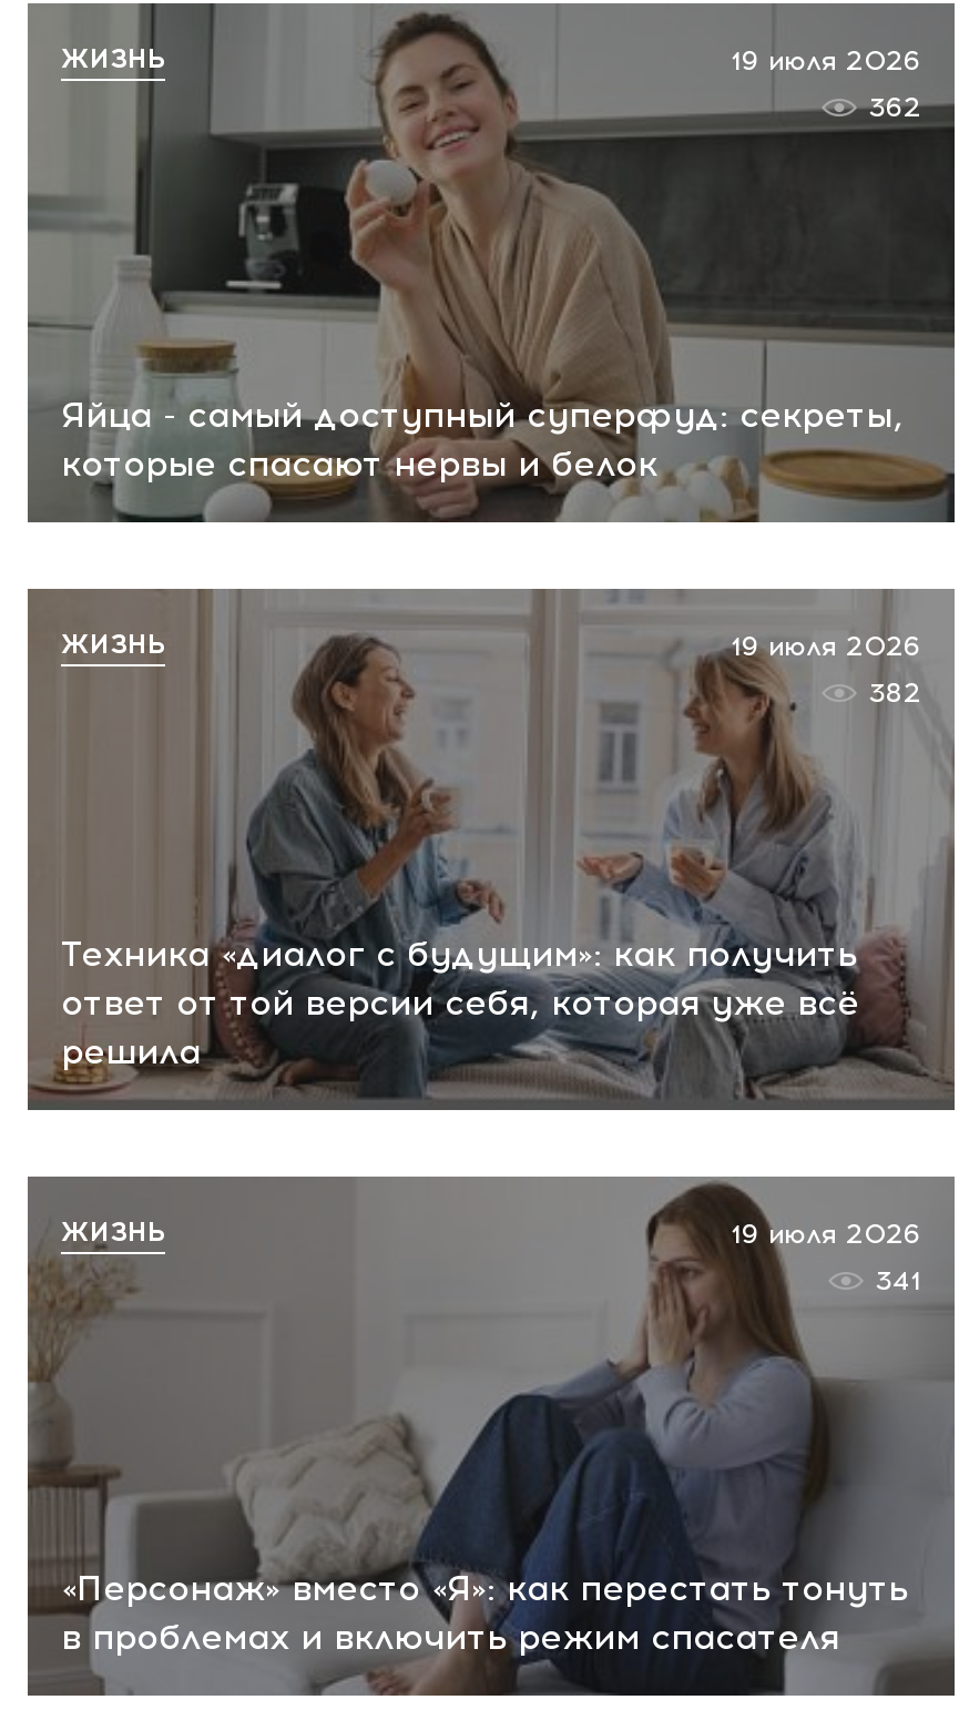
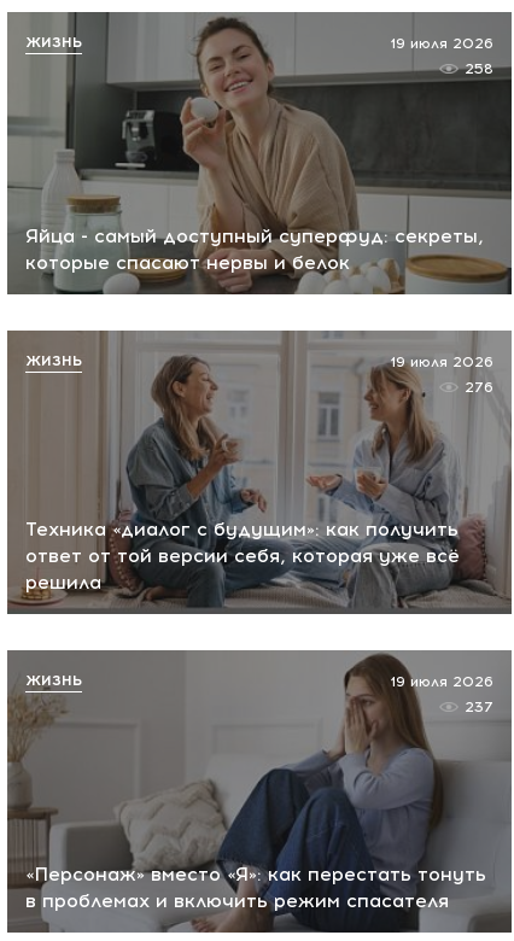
- 362
+ 258

- 382
+ 276

- 341
+ 237
